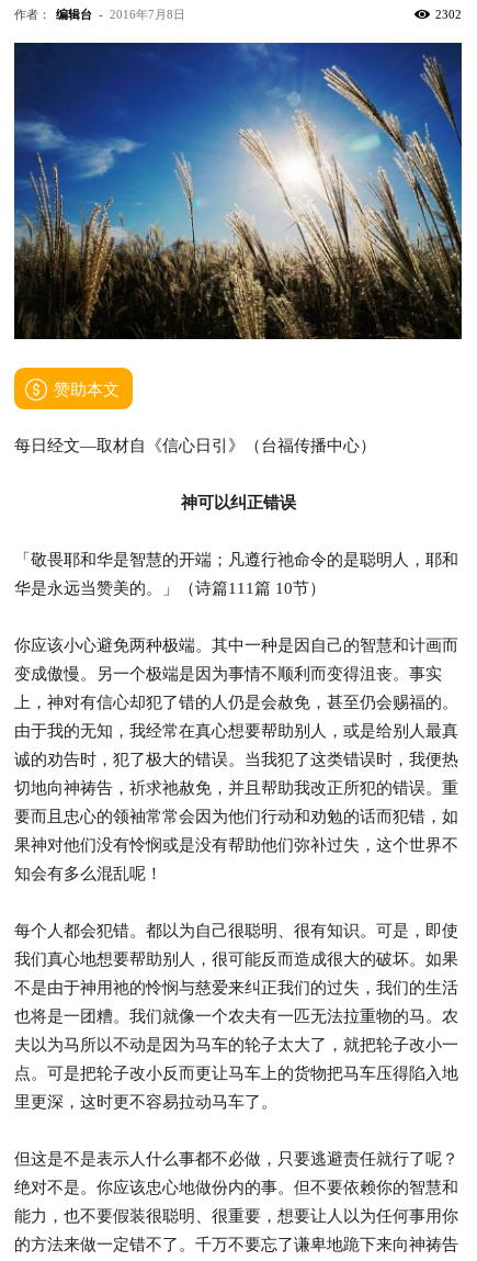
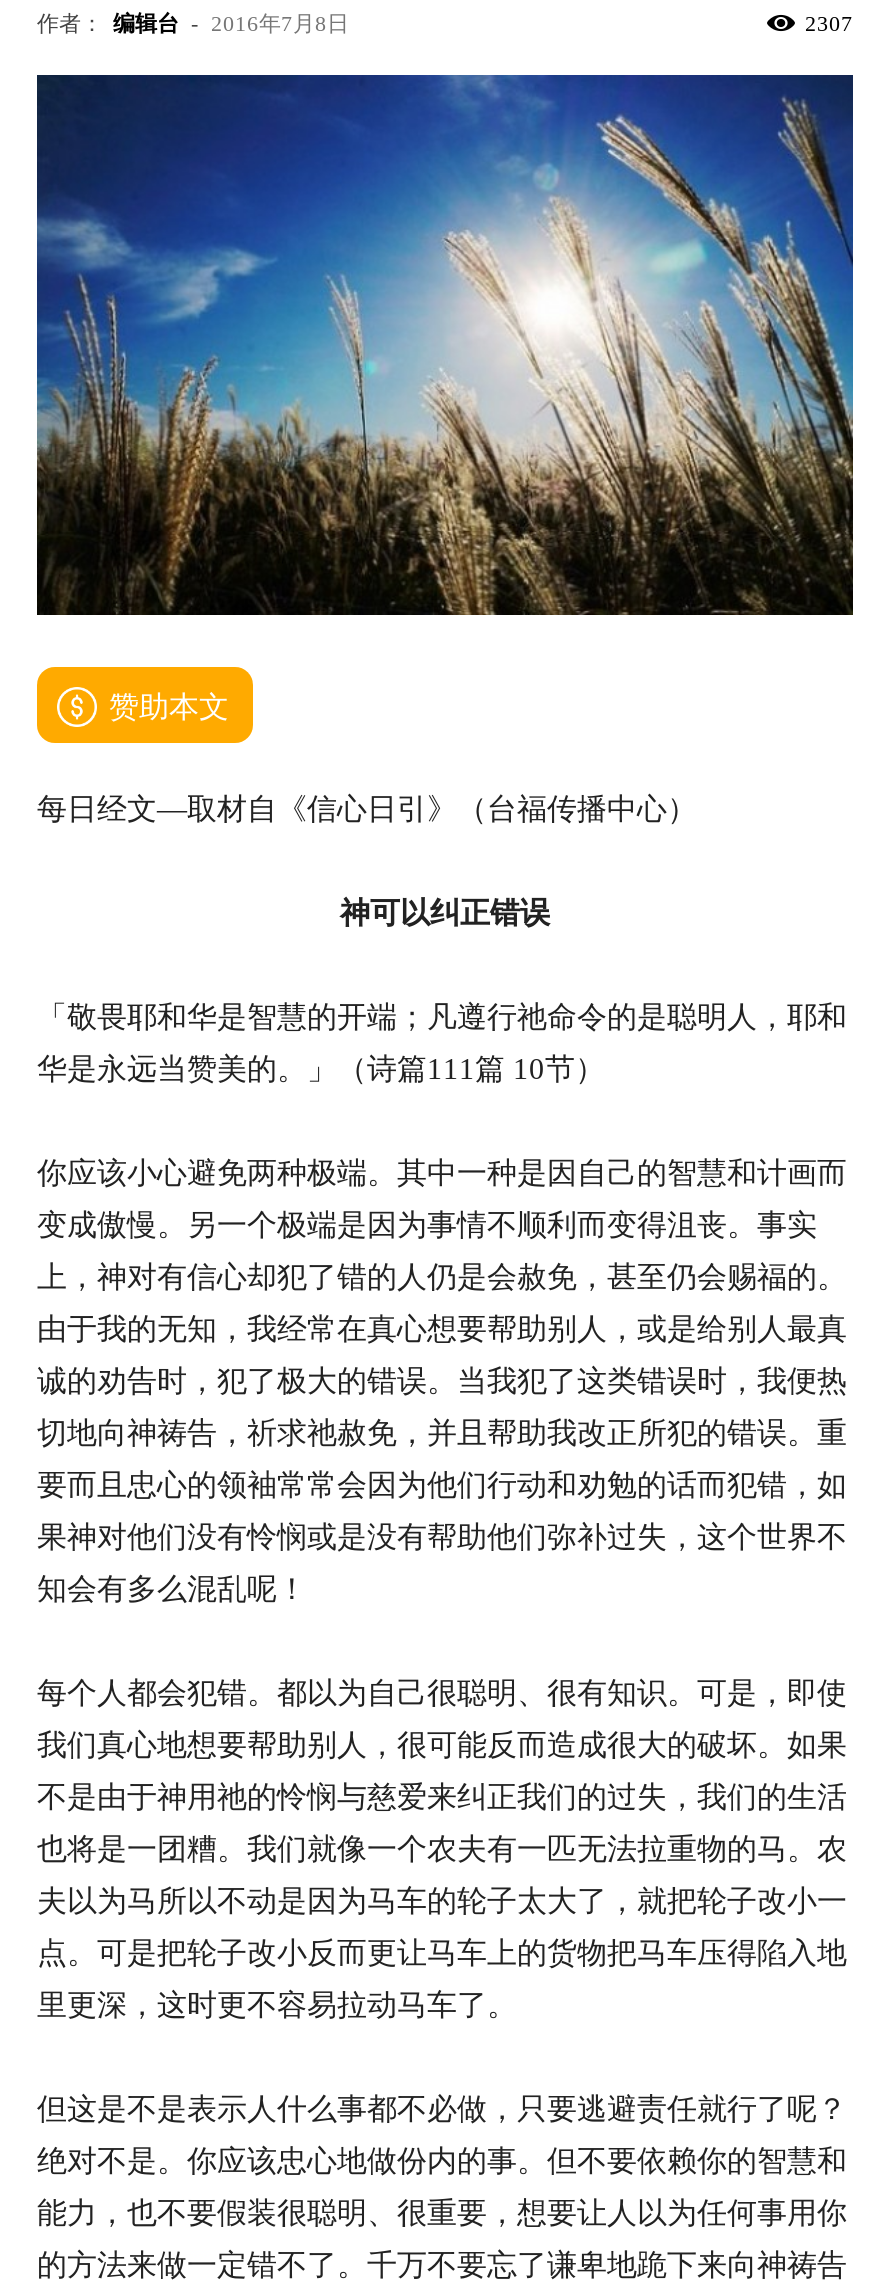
- 2302
+ 2307
